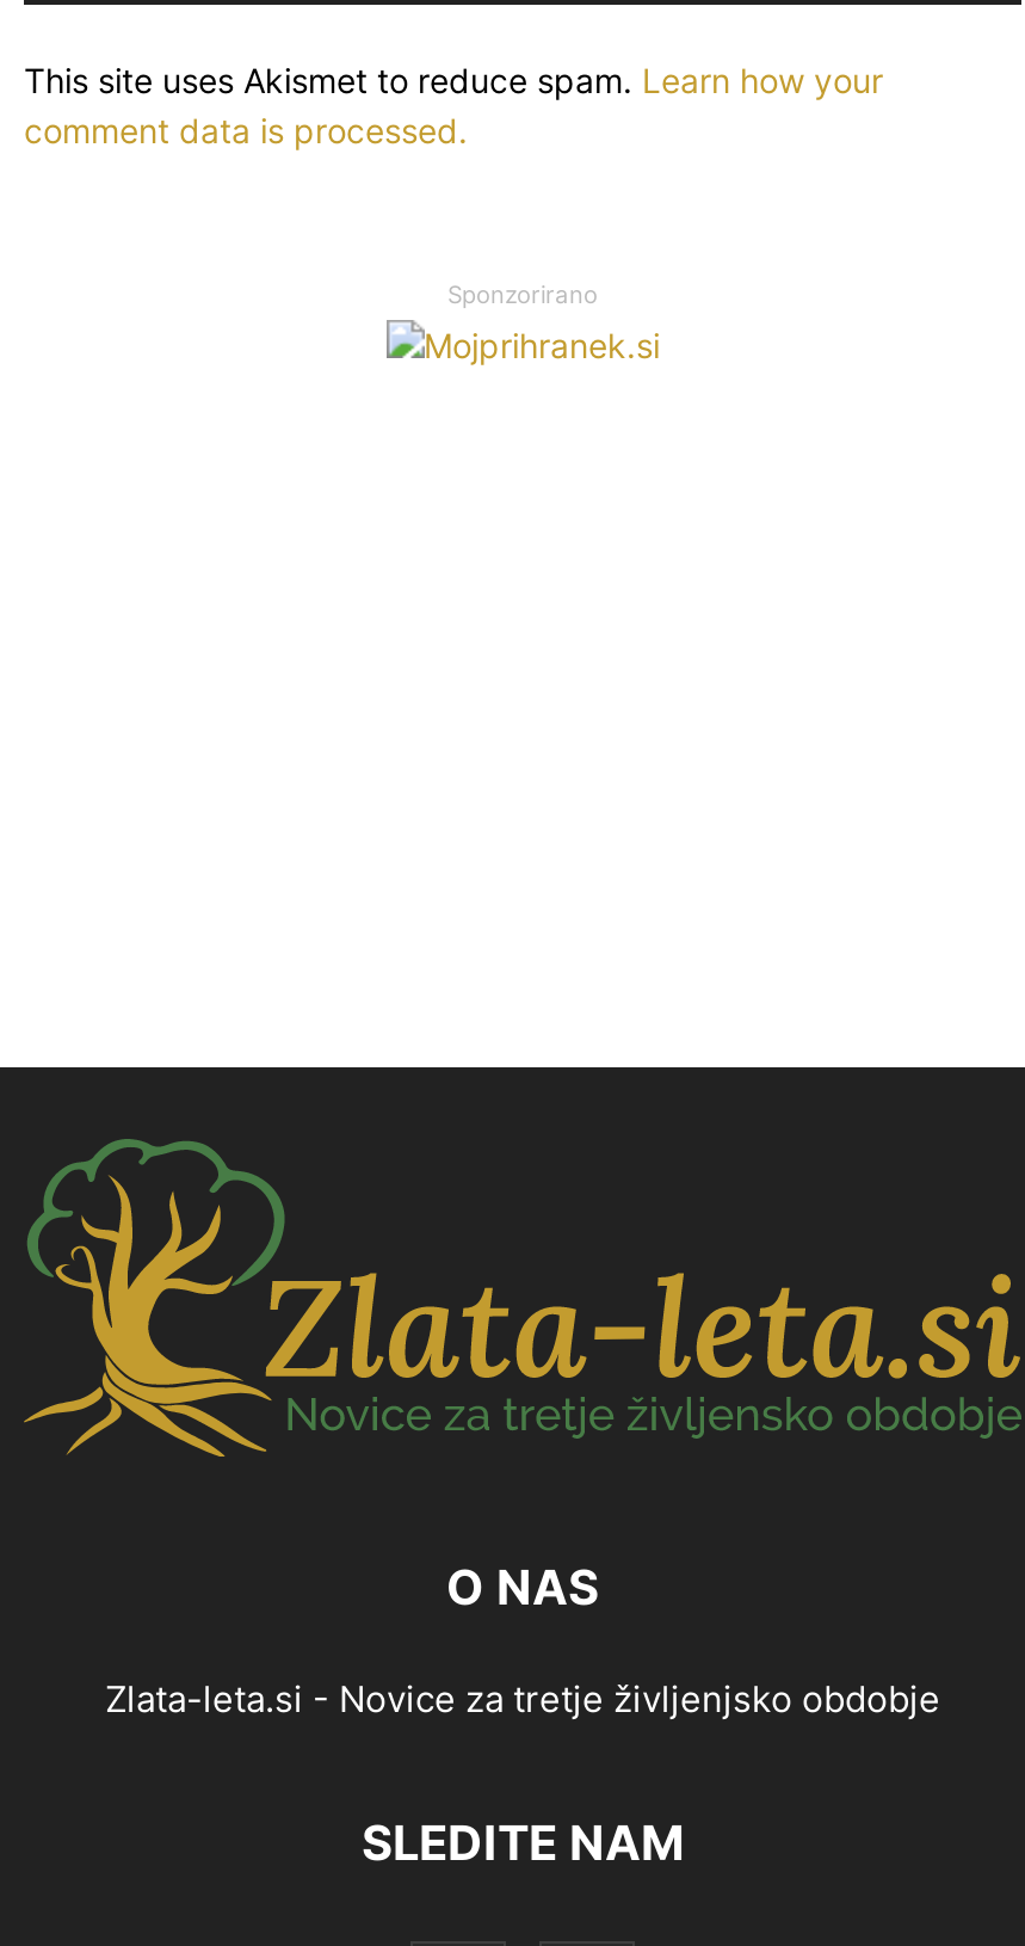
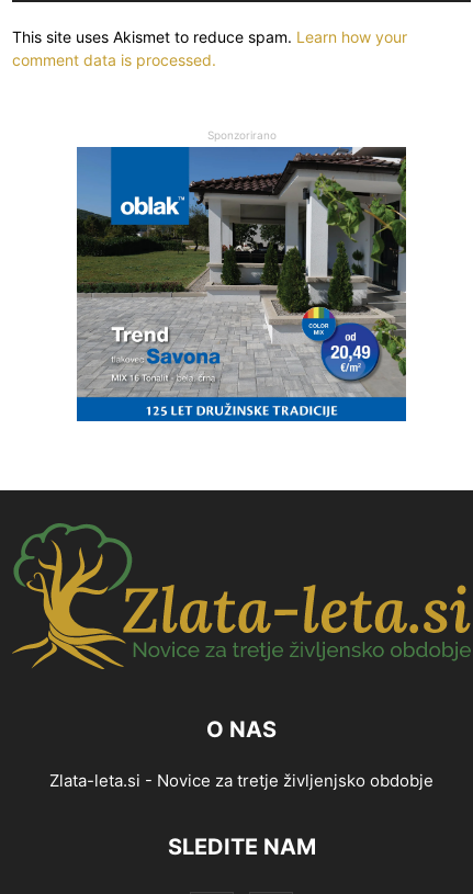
+ [image]
